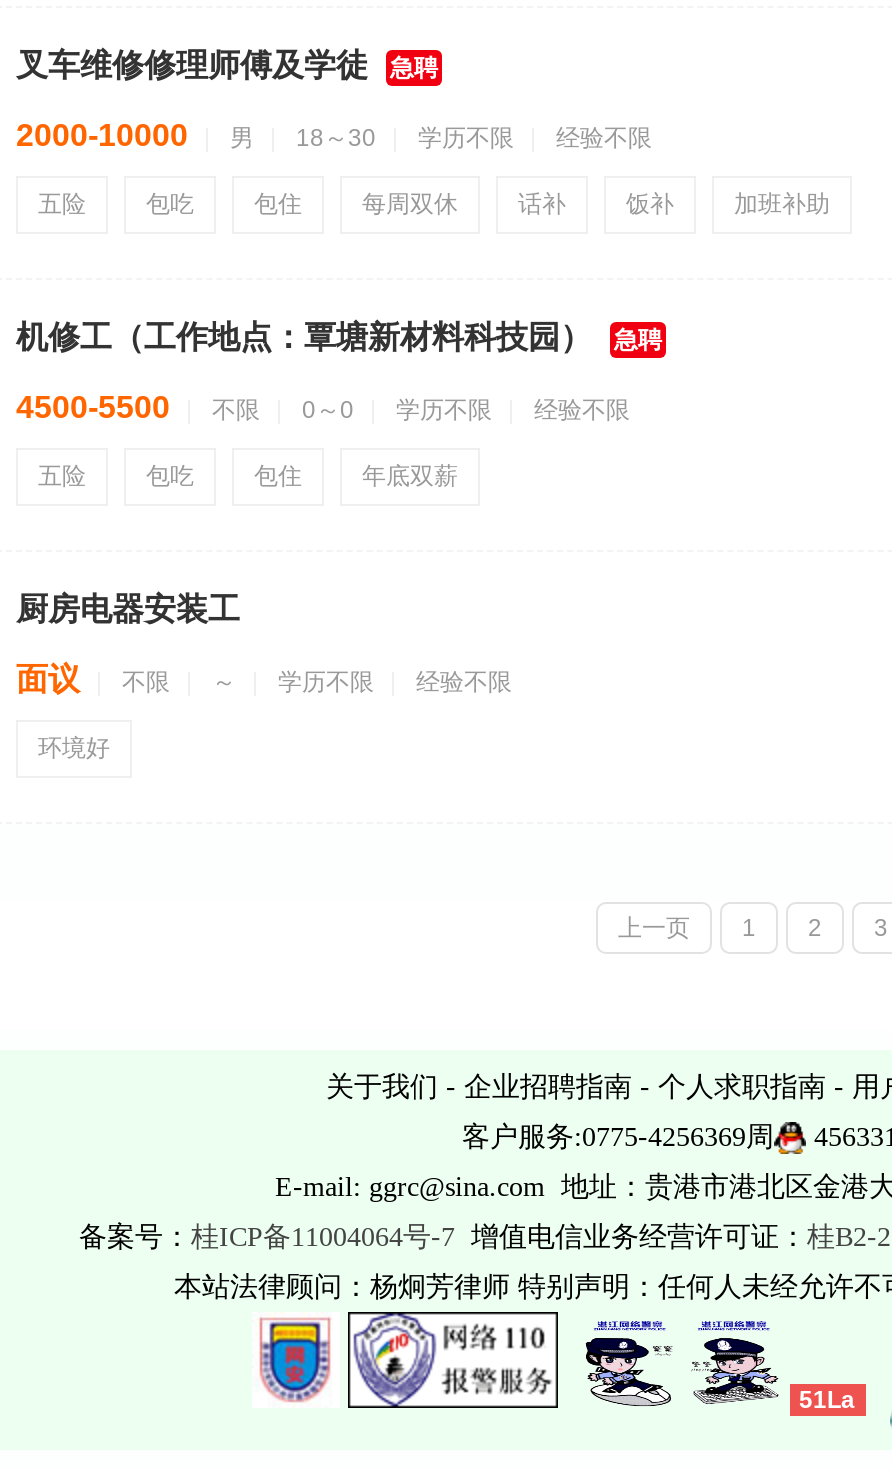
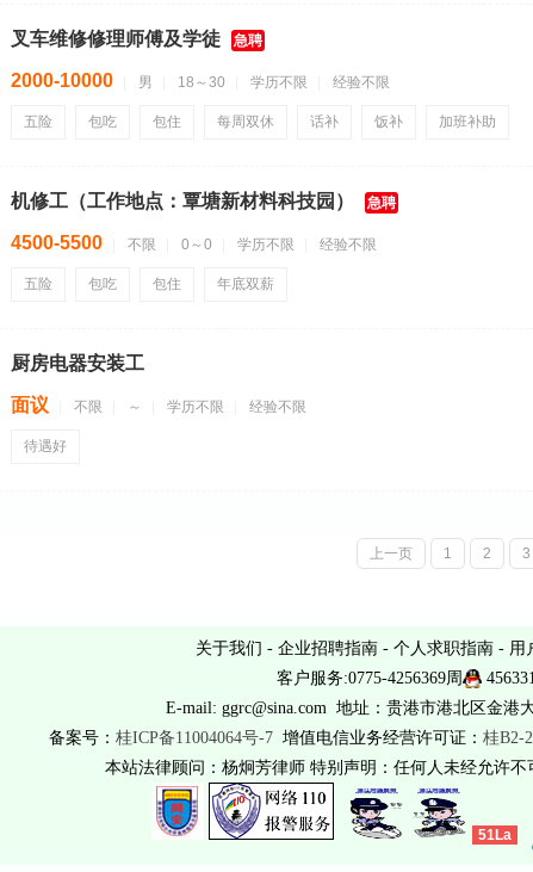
- 环境好
+ 待遇好
